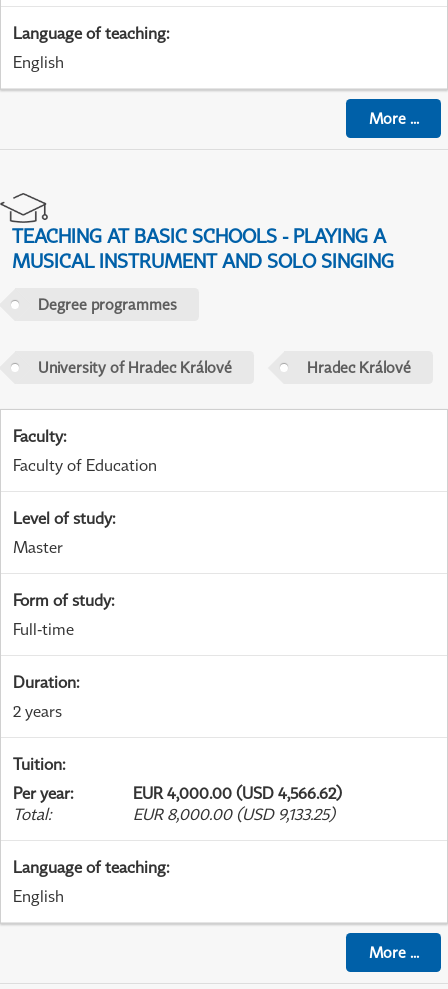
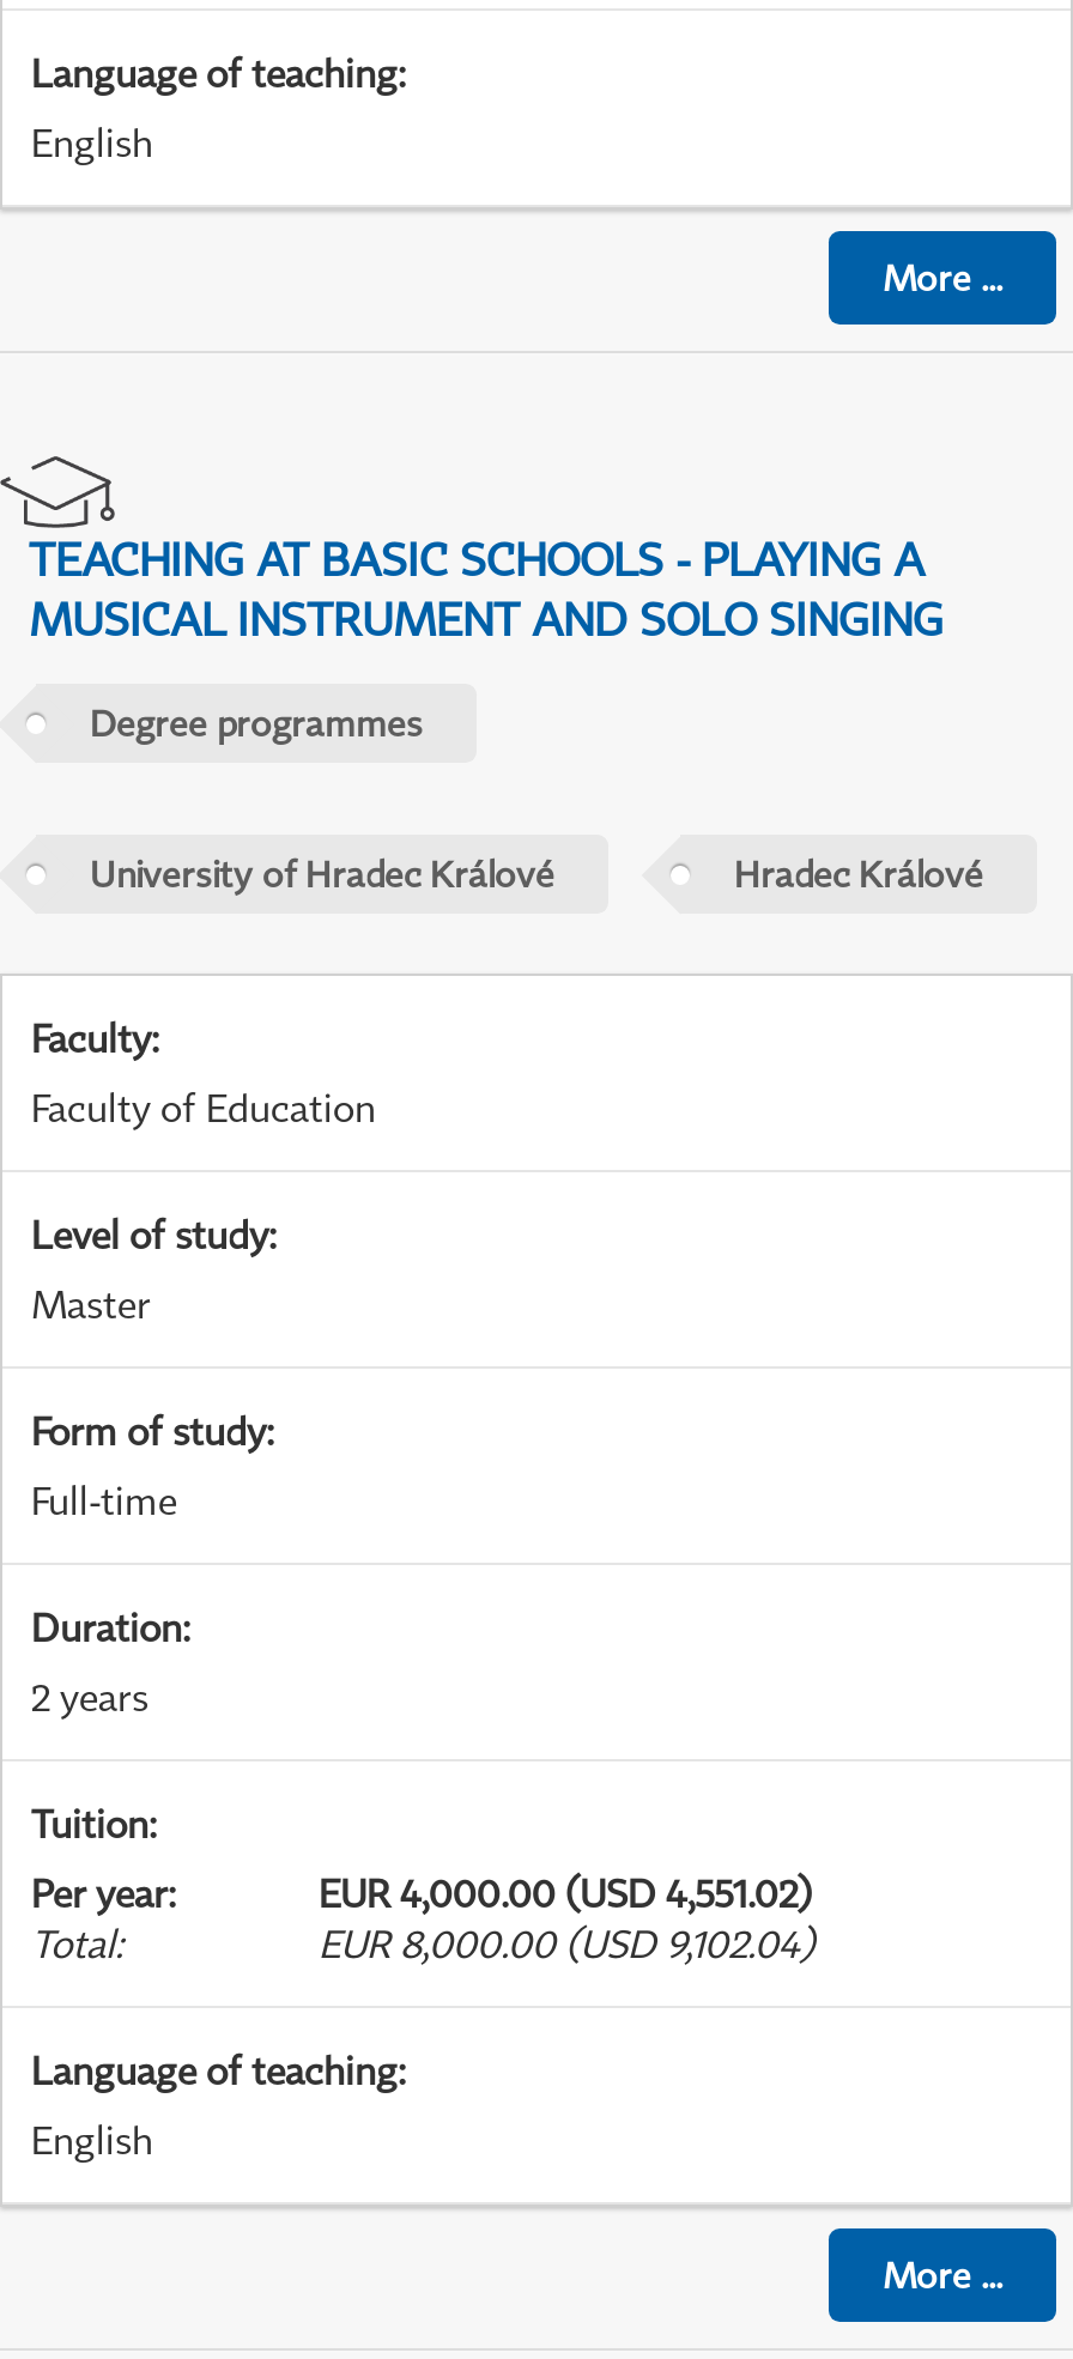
- EUR 4,000.00 (USD 4,566.62)
+ EUR 4,000.00 (USD 4,551.02)

- EUR 8,000.00 (USD 9,133.25)
+ EUR 8,000.00 (USD 9,102.04)
